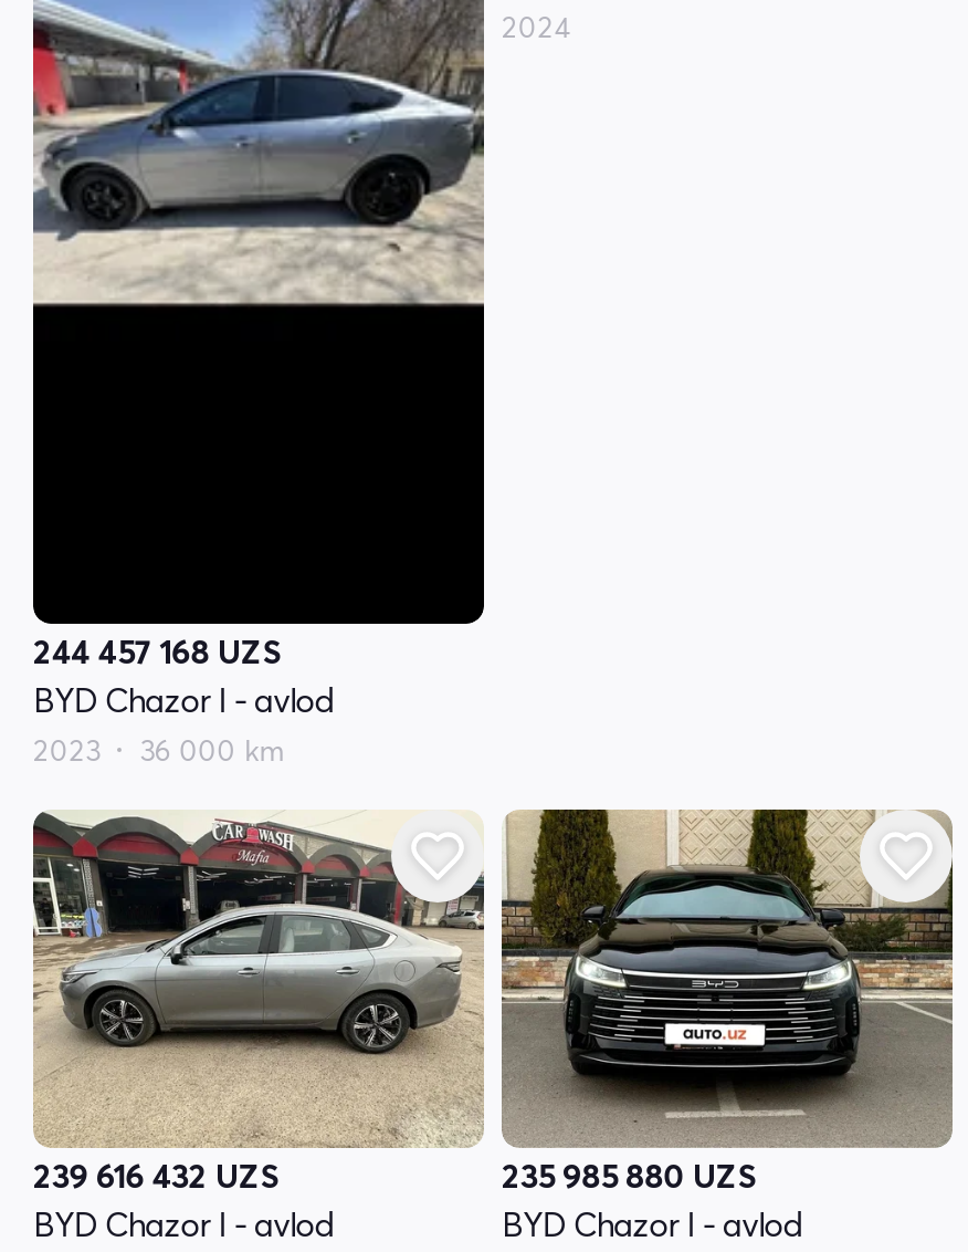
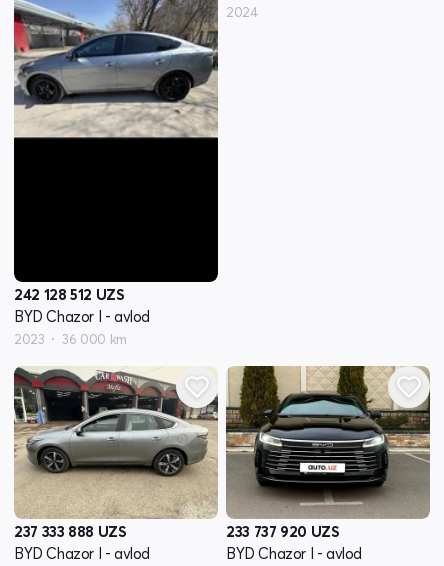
- 244 457 168 UZS
+ 242 128 512 UZS

- 239 616 432 UZS
+ 237 333 888 UZS

- 235 985 880 UZS
+ 233 737 920 UZS
